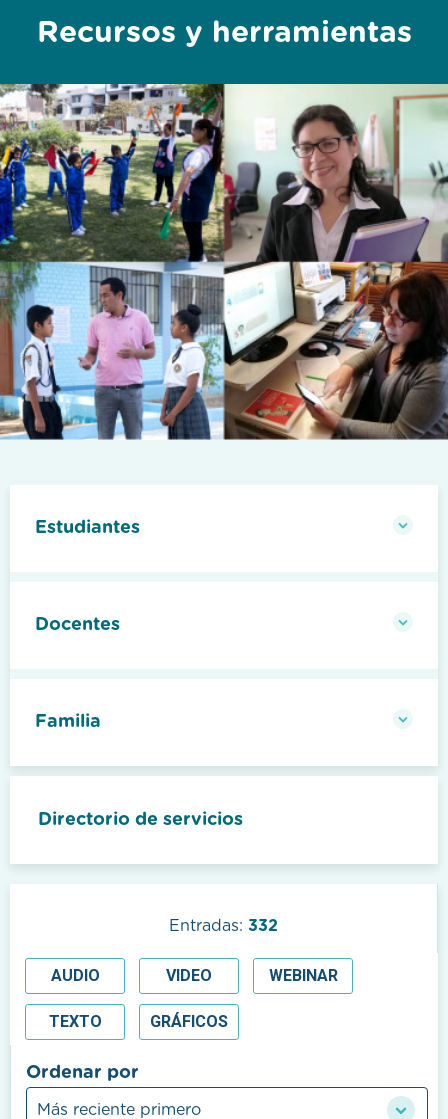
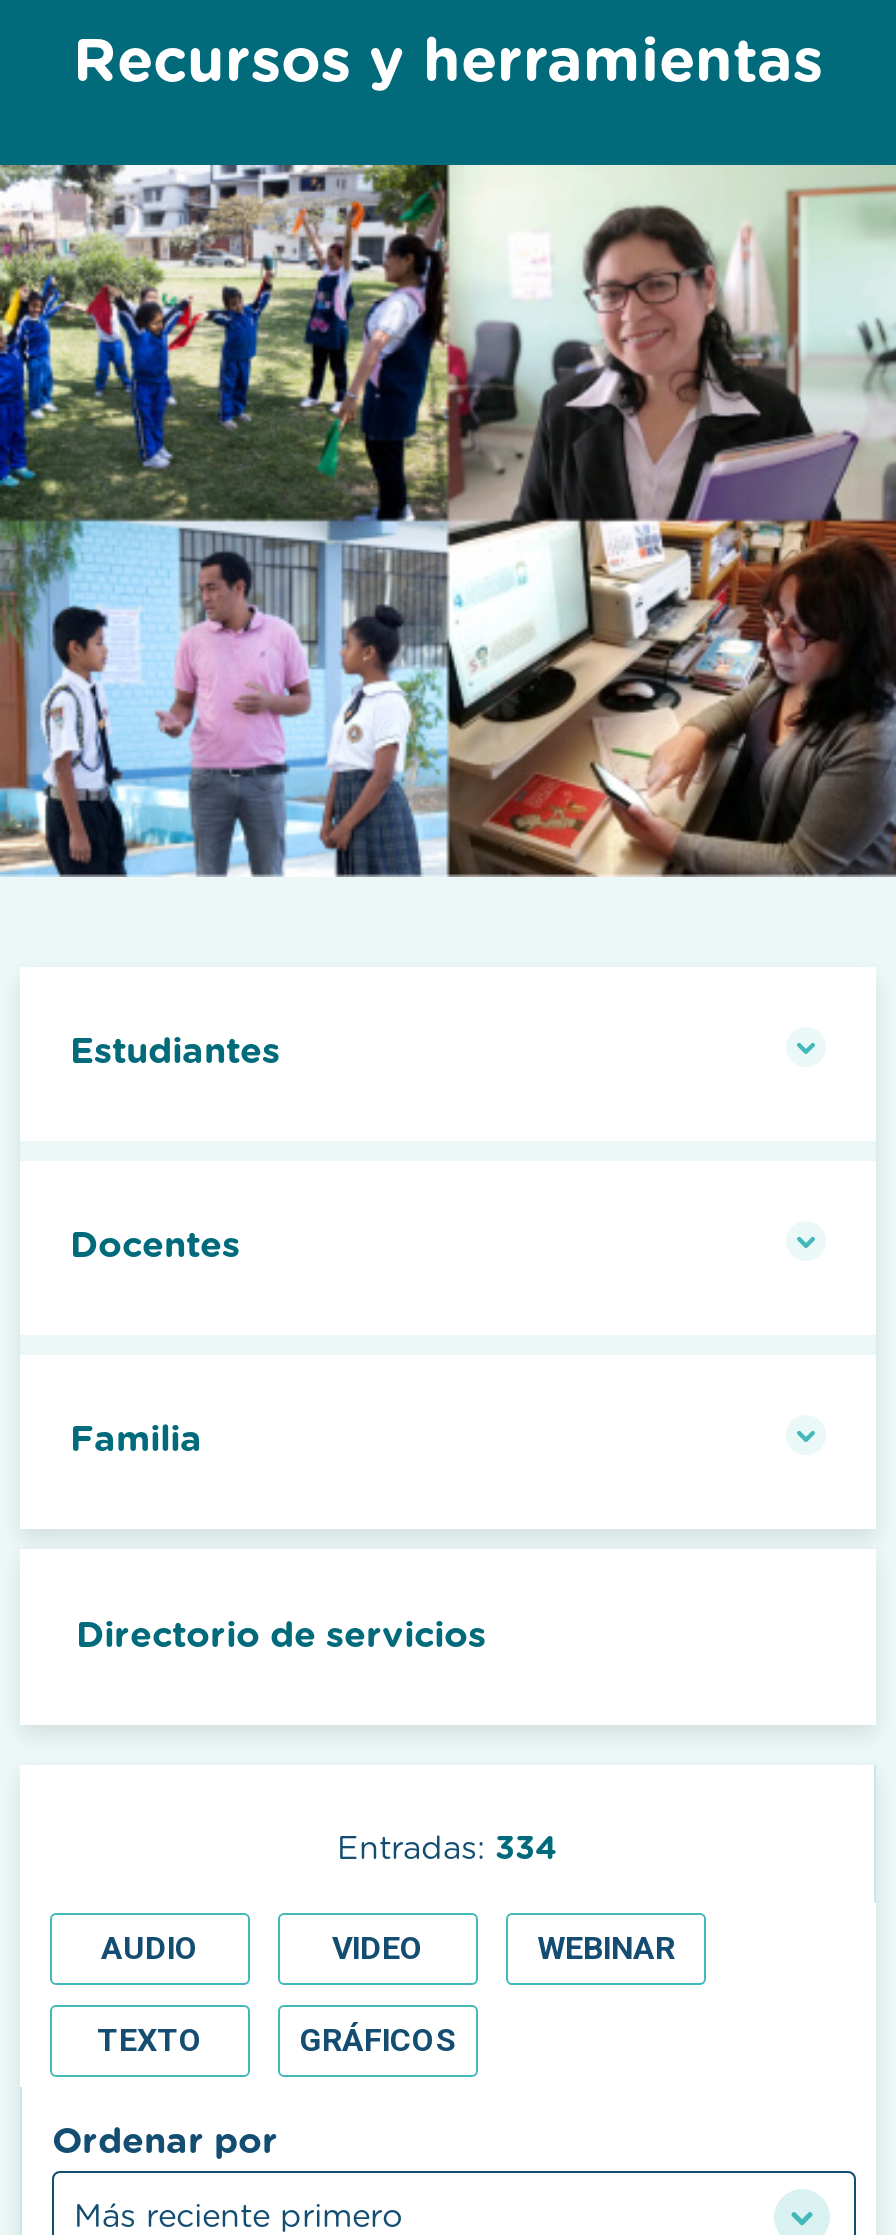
- Entradas: 332
+ Entradas: 334
